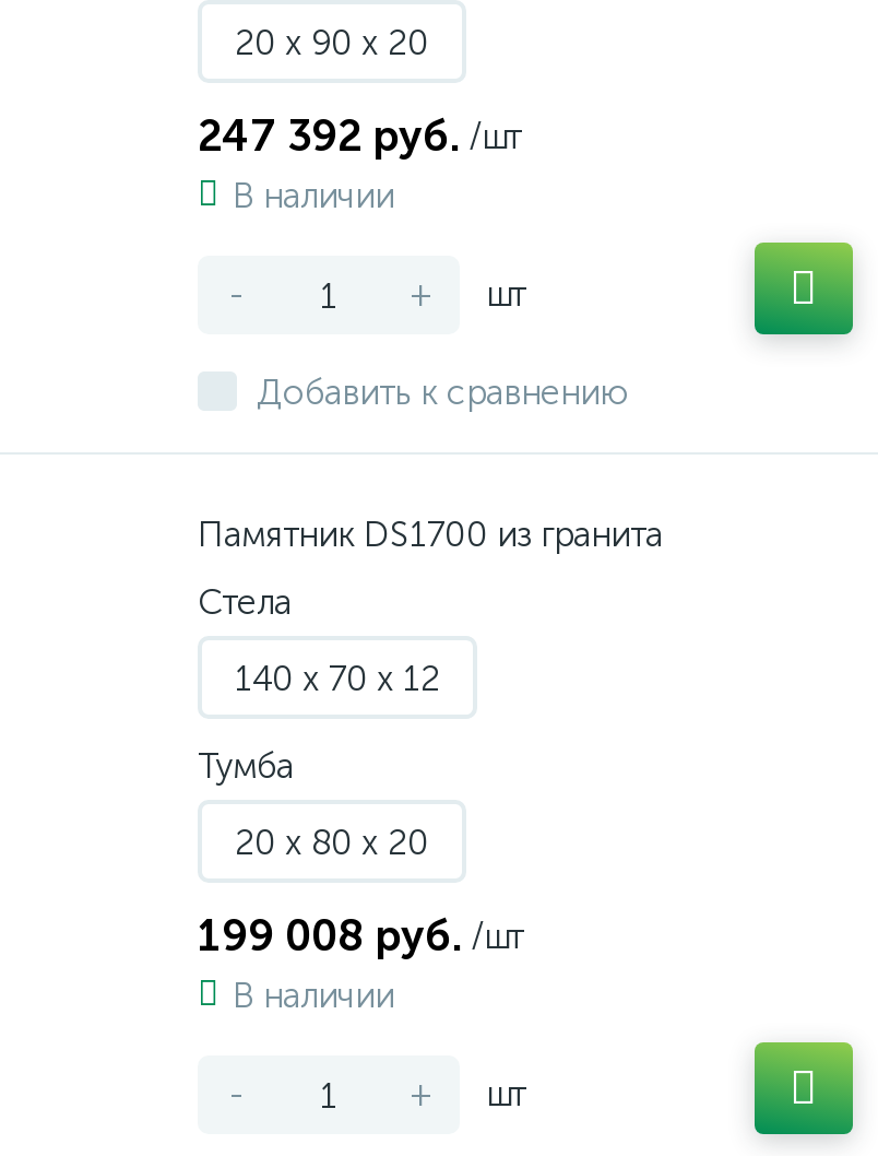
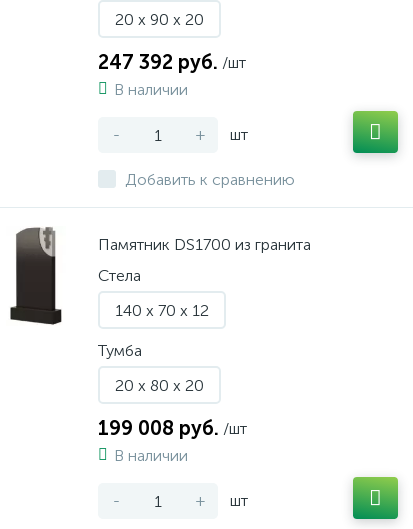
+ [image]
